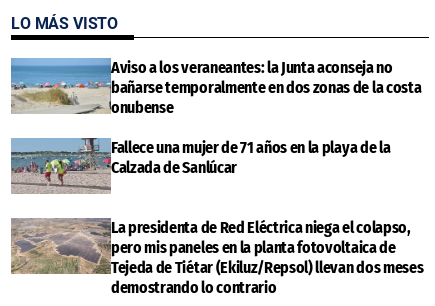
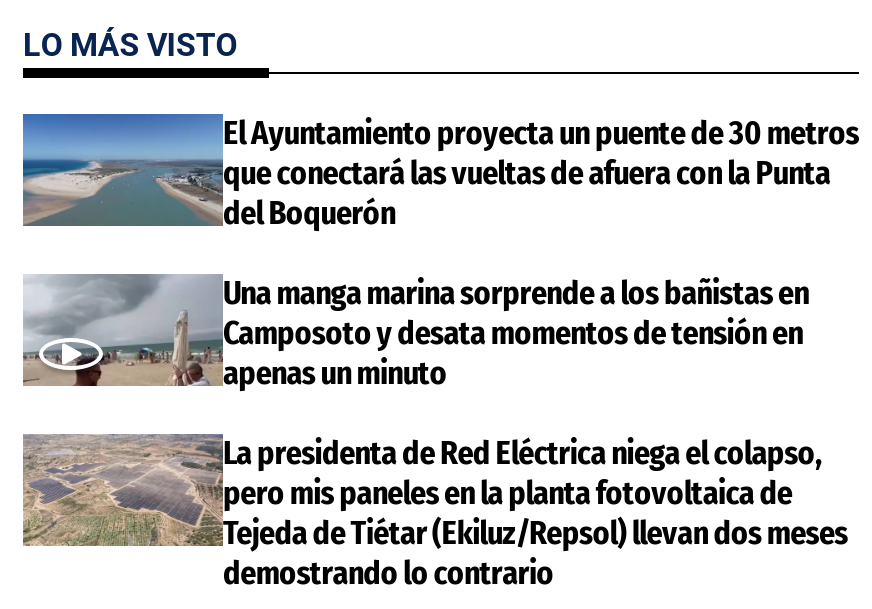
- [image]
- Aviso a los veraneantes: la Junta aconseja no
- bañarse temporalmente en dos zonas de la costa
- onubense
+ [image]
+ El Ayuntamiento proyecta un puente de 30 metros
+ que conectará las vueltas de afuera con la Punta
+ del Boquerón

- [image]
- Fallece una mujer de 71 años en la playa de la
- Calzada de Sanlúcar
+ [image]
+ Una manga marina sorprende a los bañistas en
+ Camposoto y desata momentos de tensión en
+ apenas un minuto
